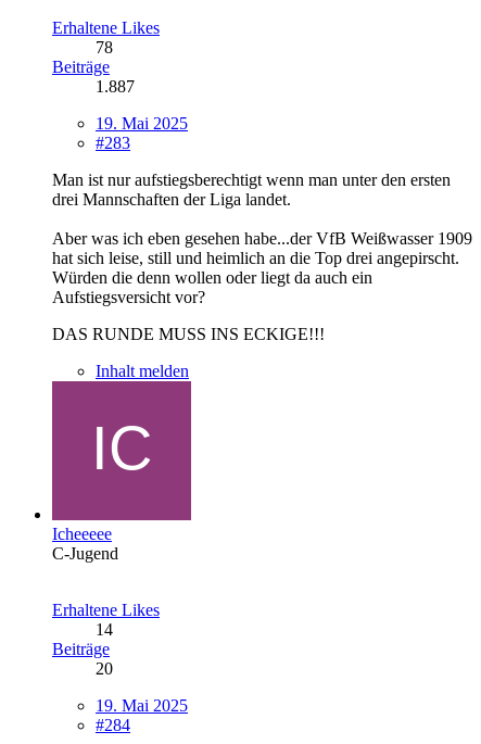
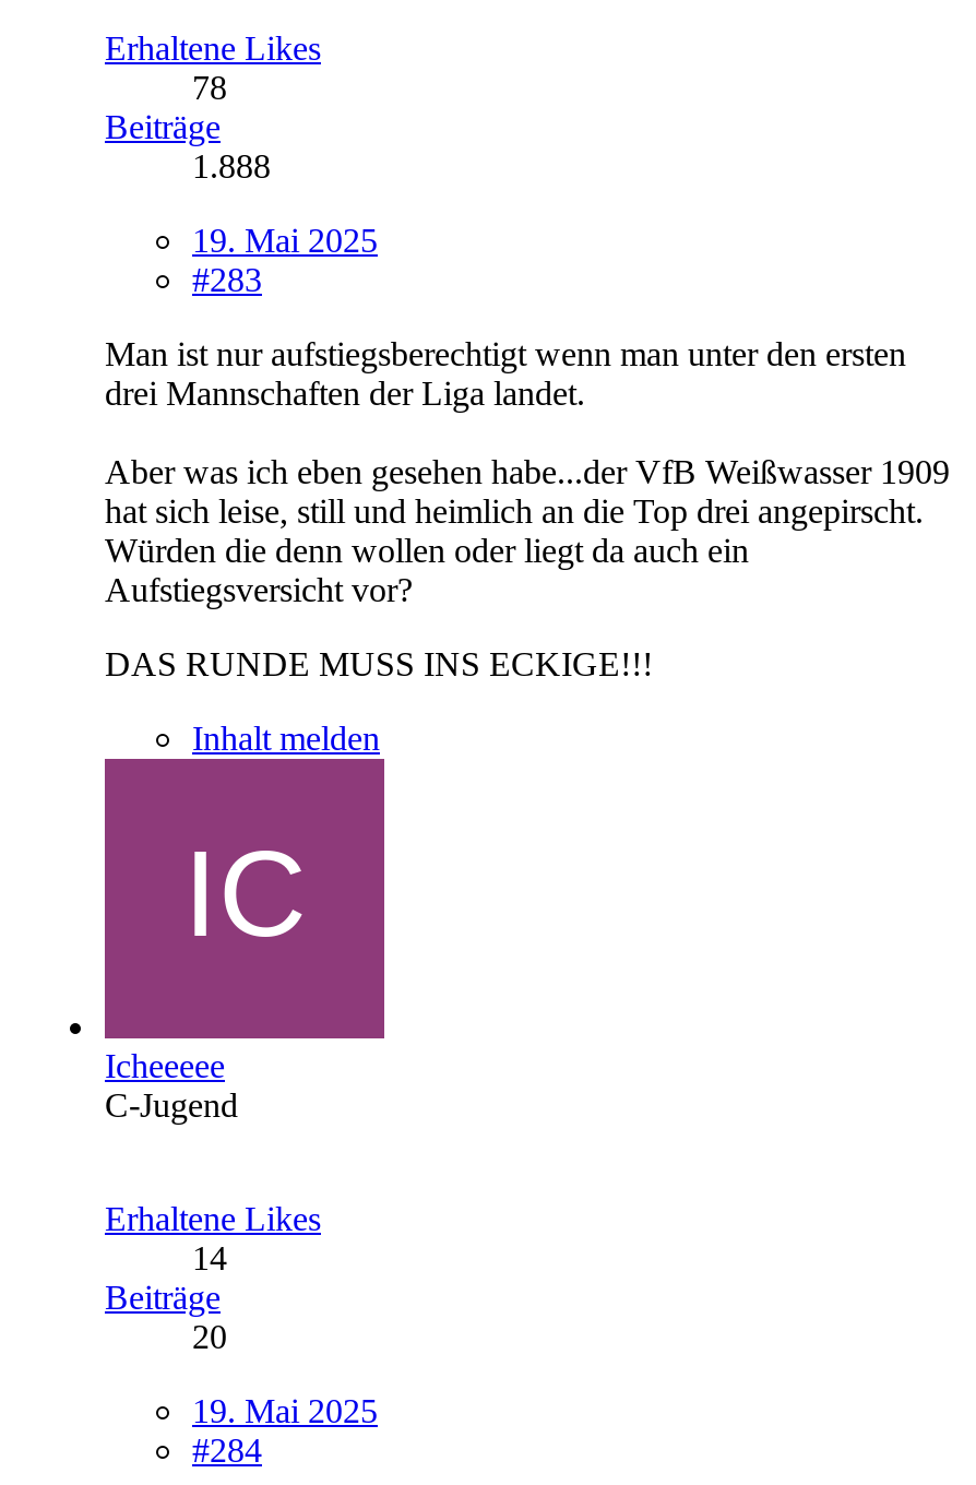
- 1.887
+ 1.888
